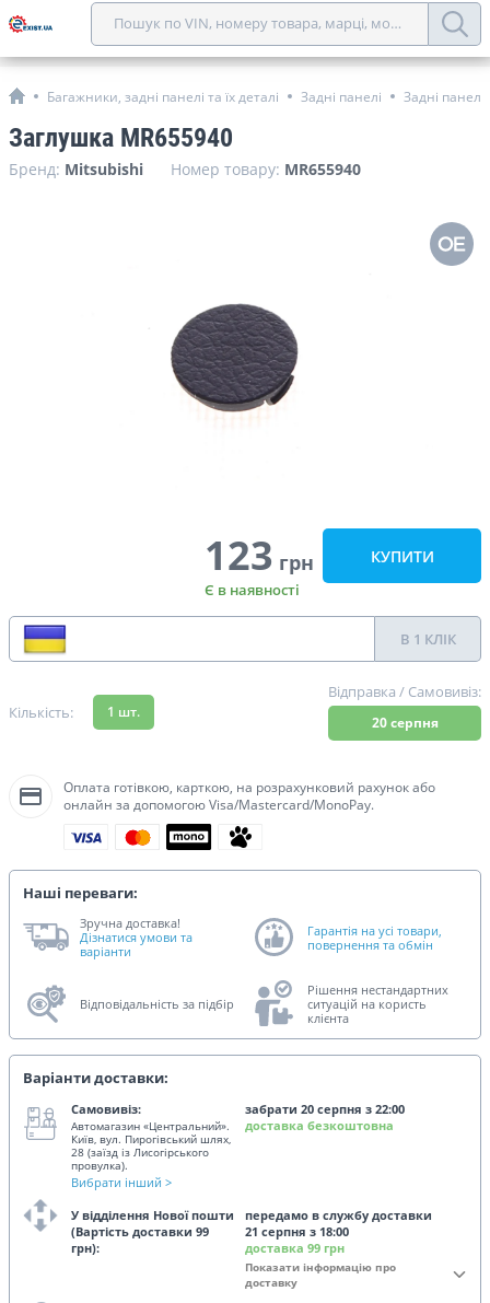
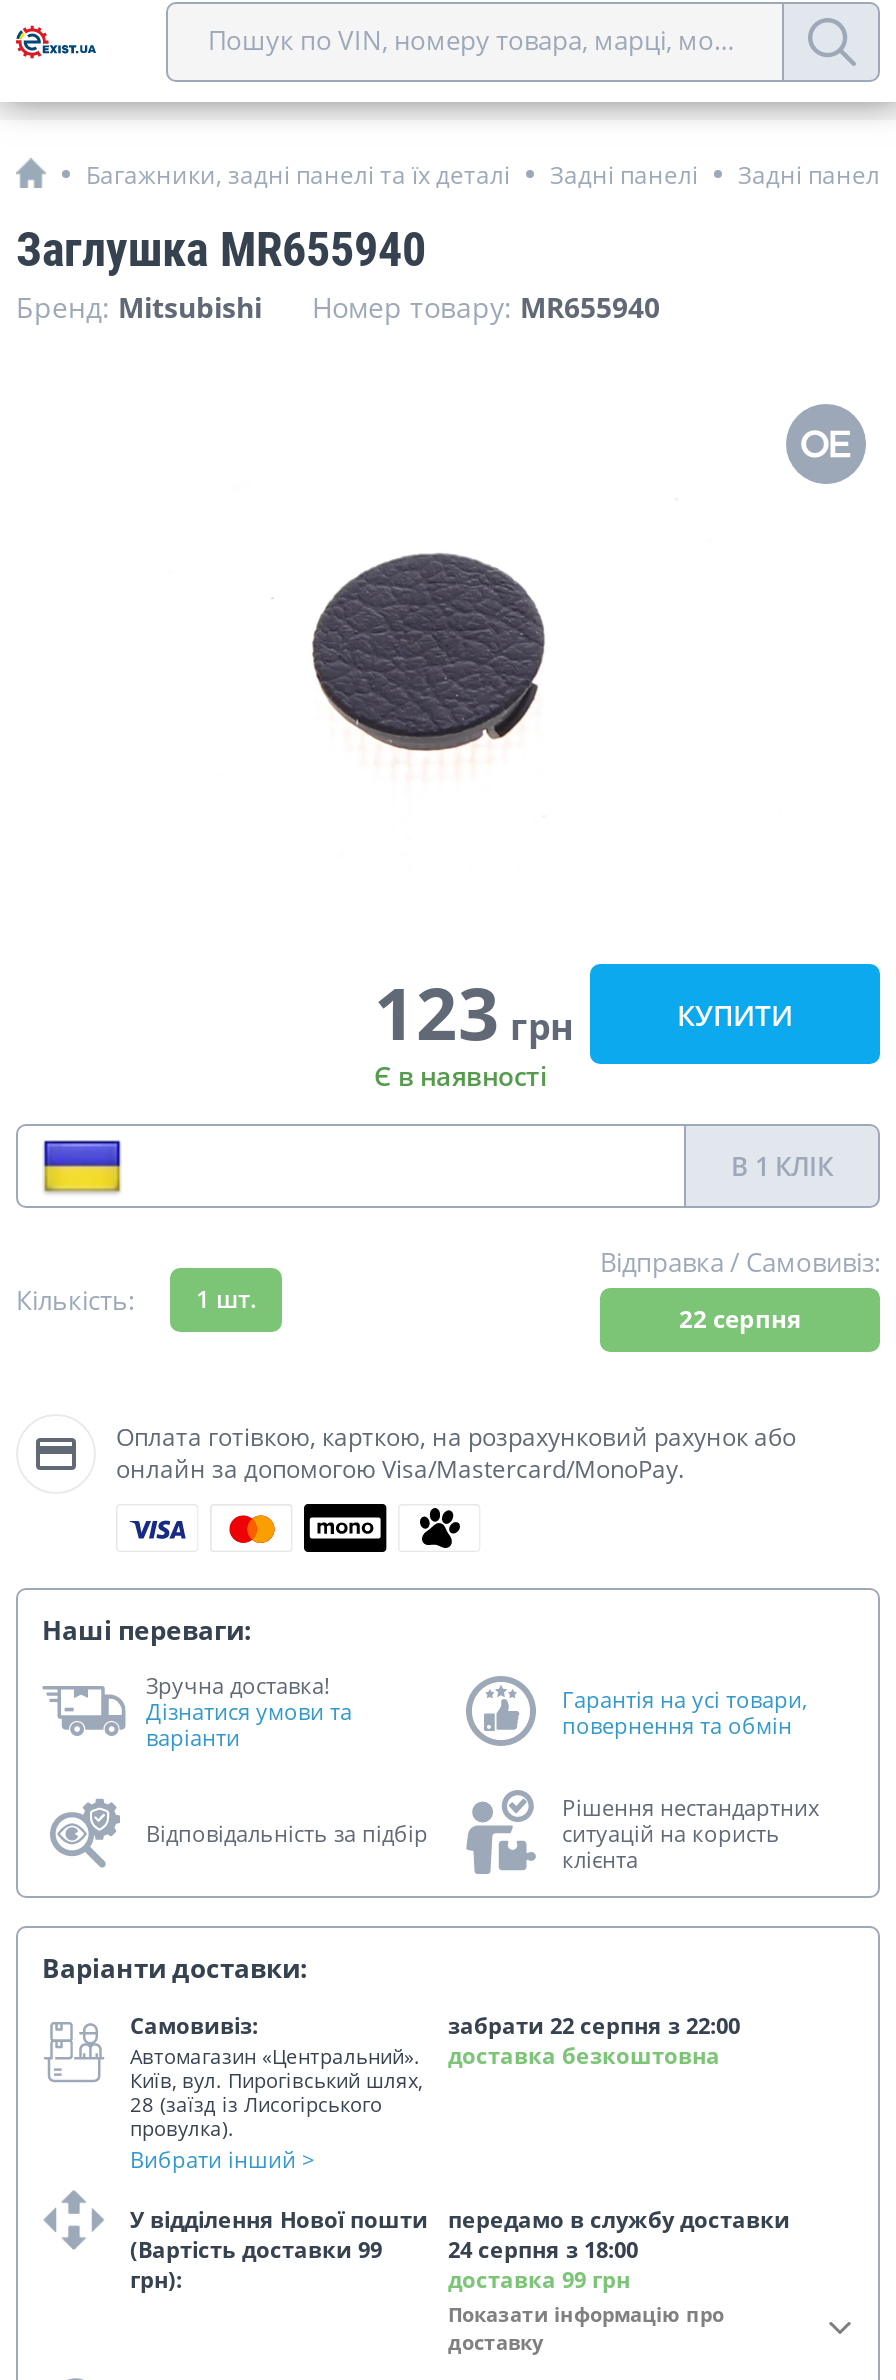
- 20 серпня
+ 22 серпня

- забрати 20 серпня з 22:00
+ забрати 22 серпня з 22:00

- 21 серпня з 18:00
+ 24 серпня з 18:00
